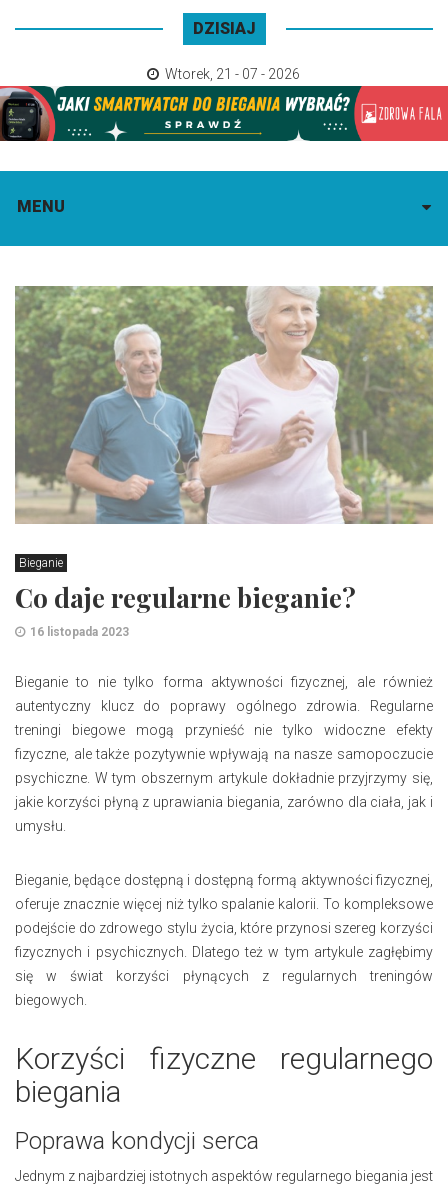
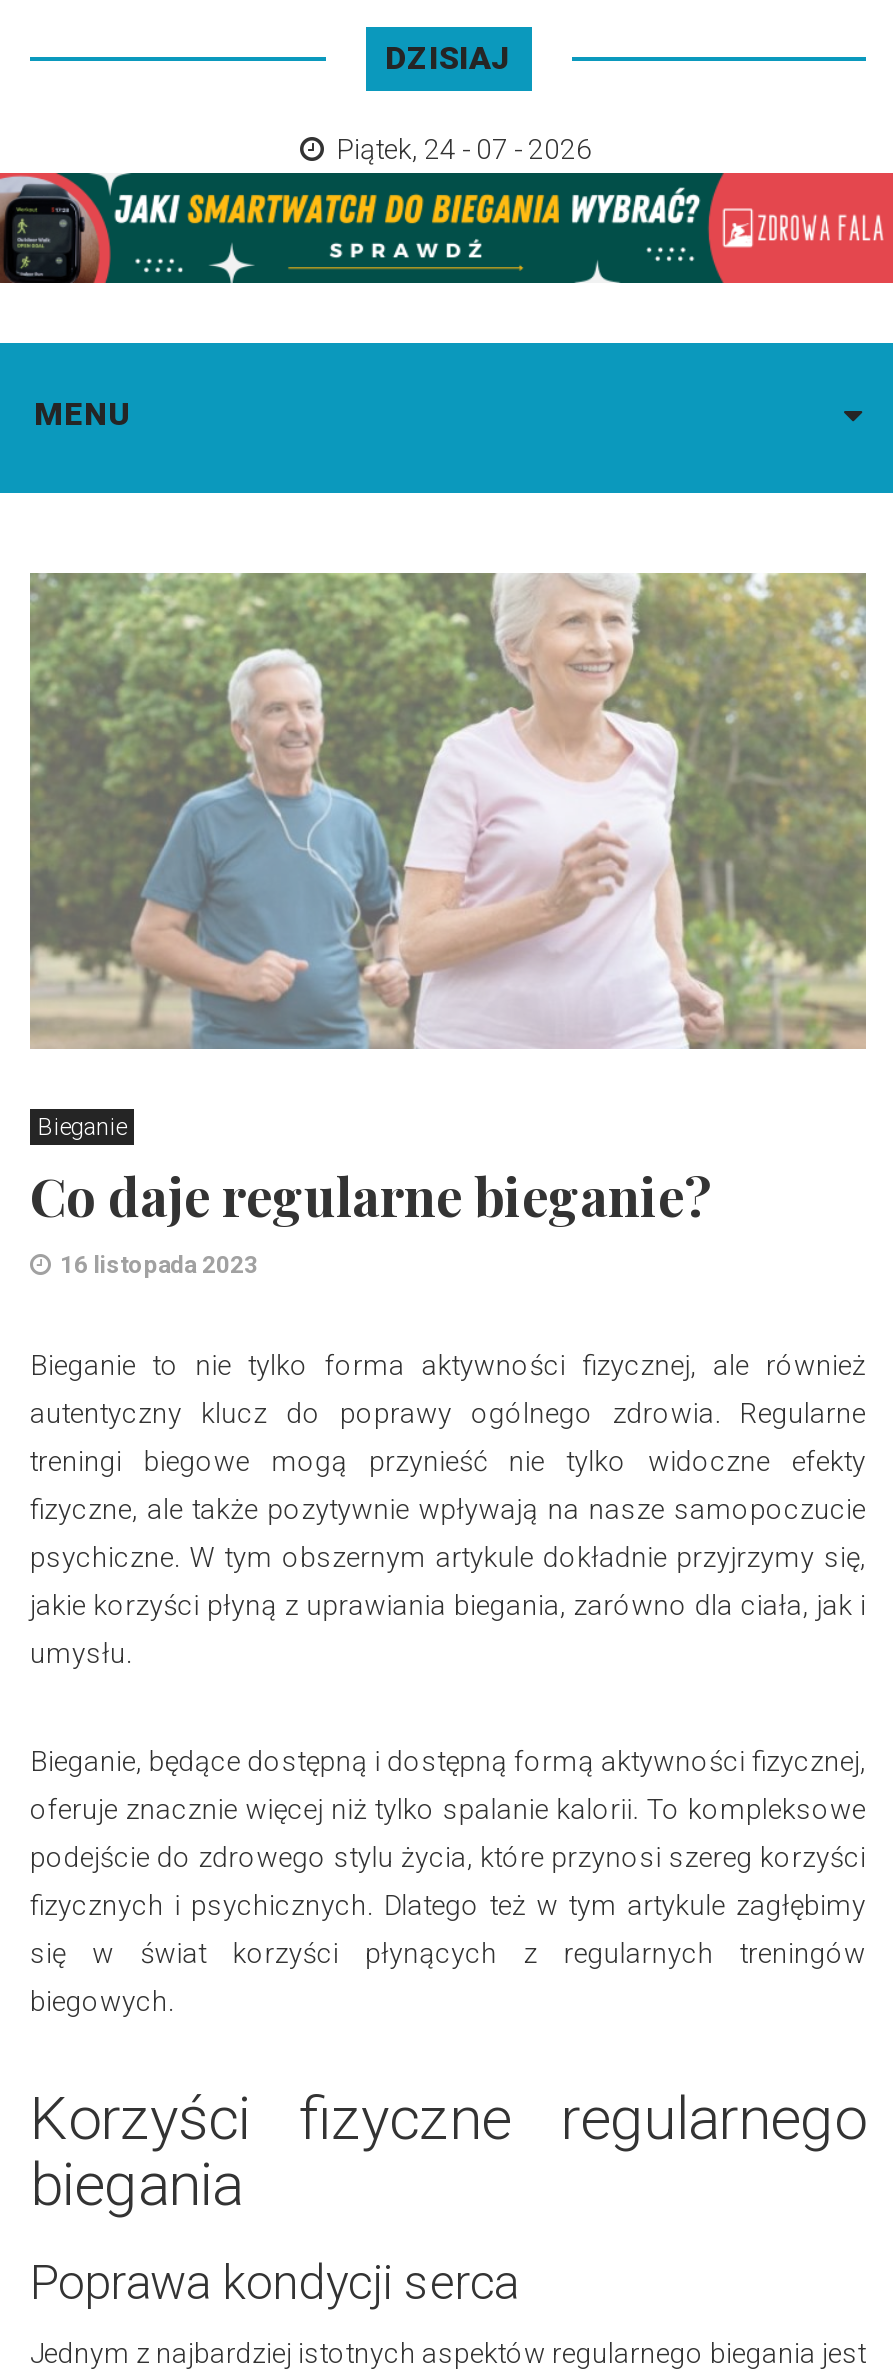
- Wtorek, 21 - 07 - 2026
+ Piątek, 24 - 07 - 2026
